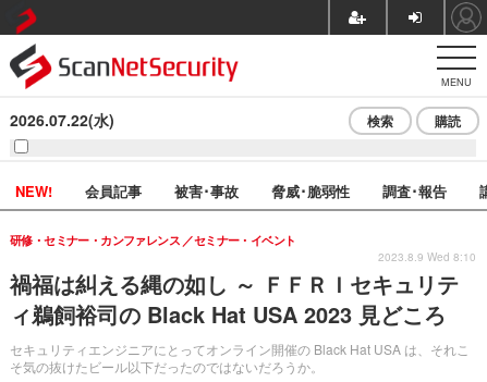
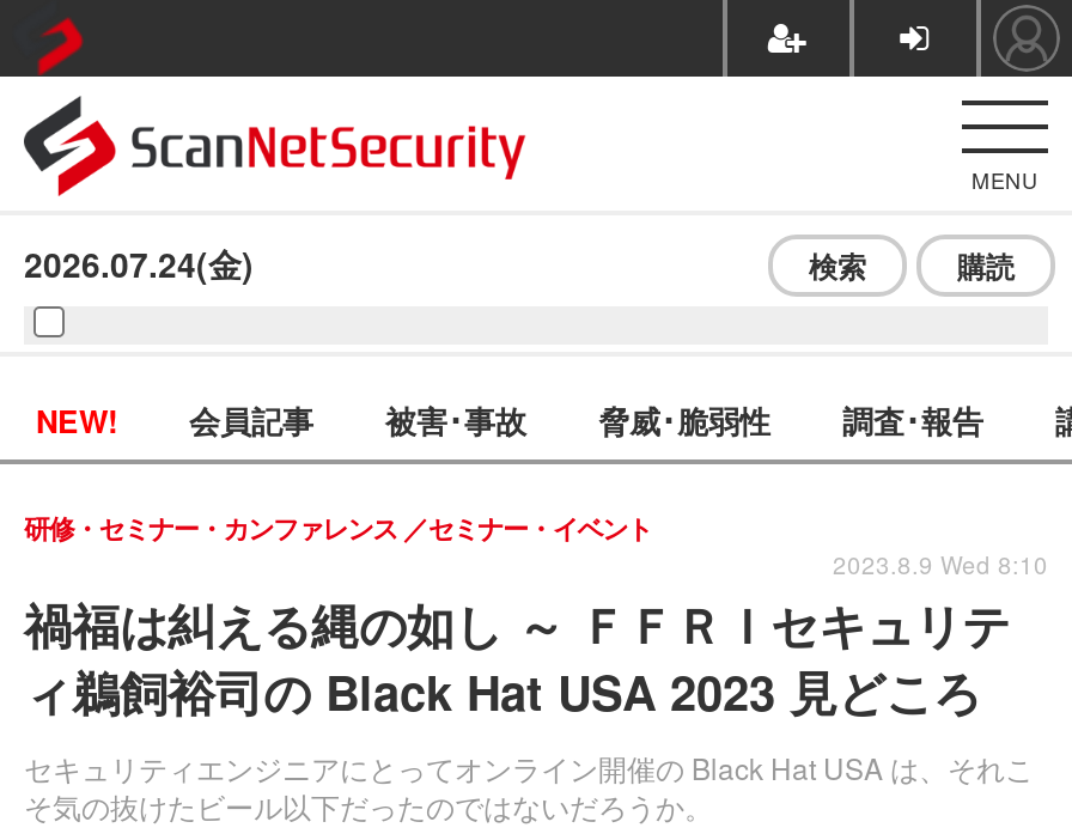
- 2026.07.22(水)
+ 2026.07.24(金)
